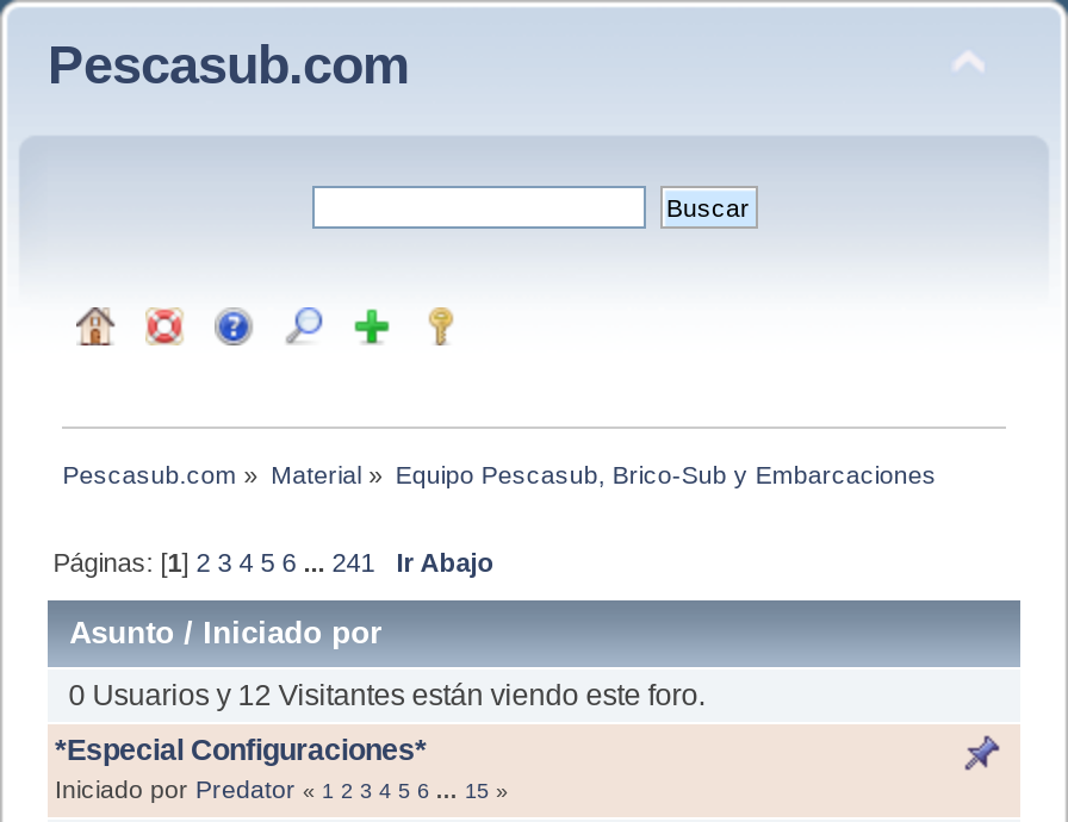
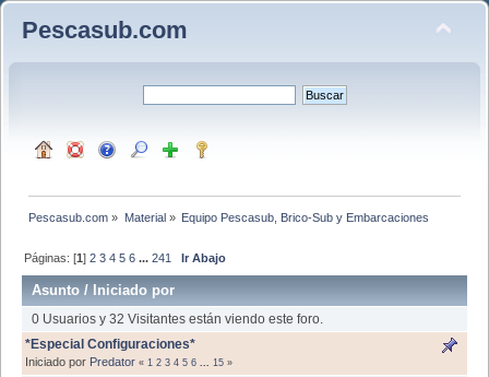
- 0 Usuarios y 12 Visitantes están viendo este foro.
+ 0 Usuarios y 32 Visitantes están viendo este foro.
